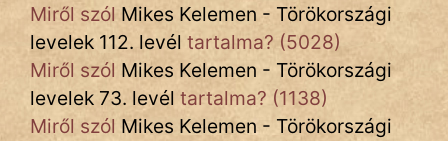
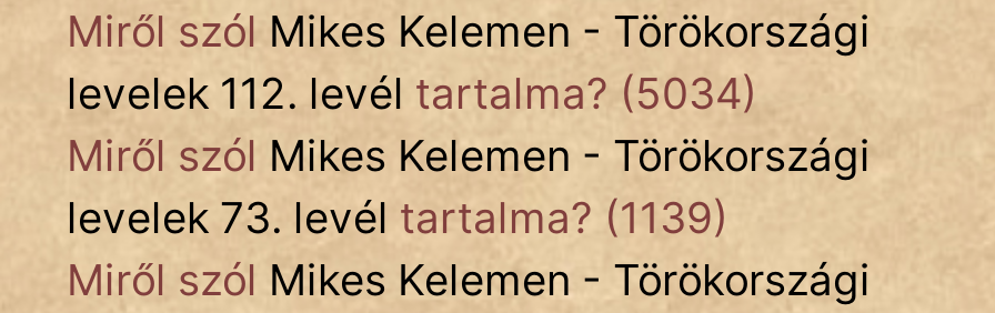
- levelek 112. levél tartalma? (5028)
+ levelek 112. levél tartalma? (5034)

- levelek 73. levél tartalma? (1138)
+ levelek 73. levél tartalma? (1139)
